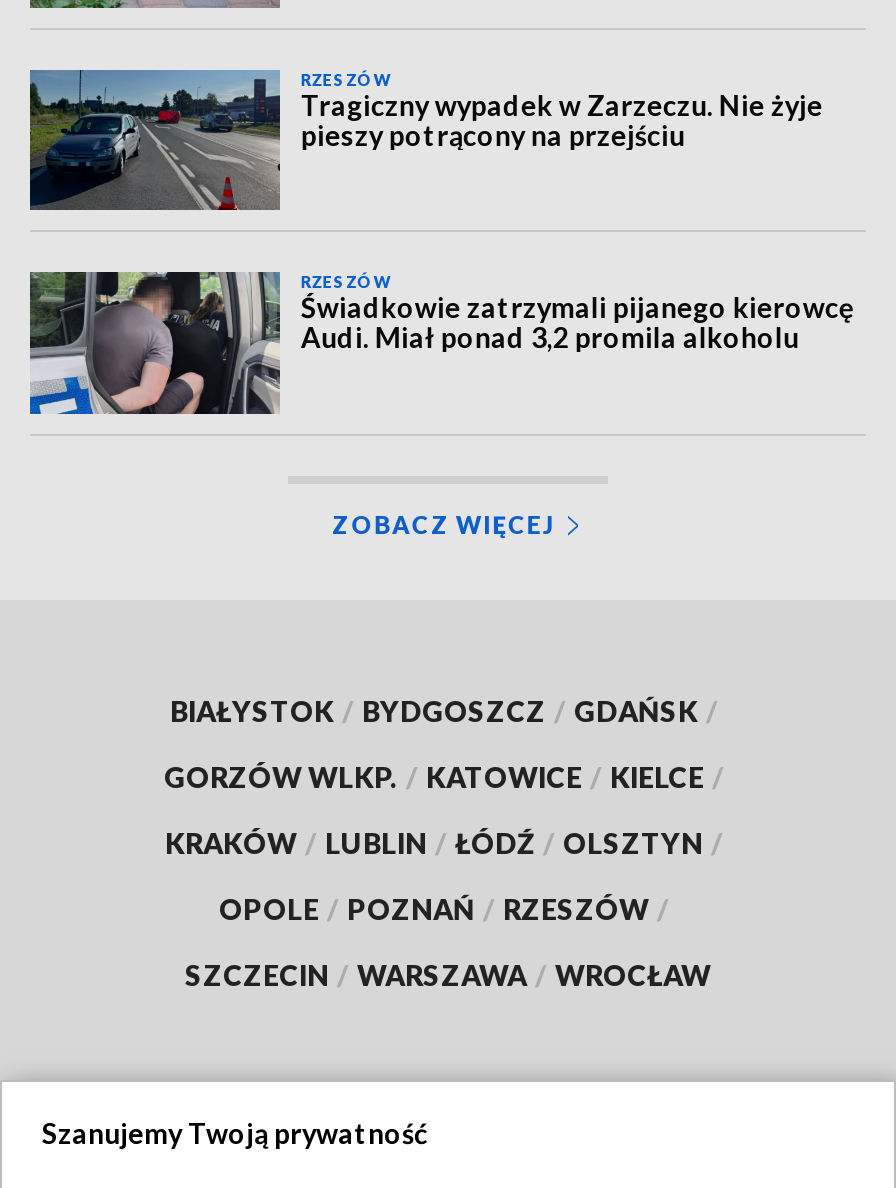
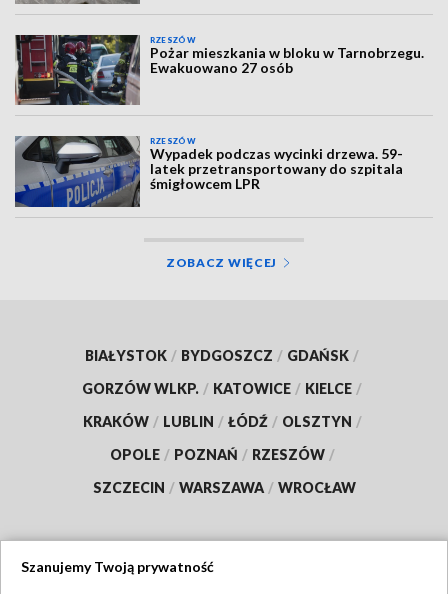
- [image]
- Tragiczny wypadek w Zarzeczu. Nie żyje
- pieszy potrącony na przejściu
+ [image]
+ Pożar mieszkania w bloku w Tarnobrzegu.
+ Ewakuowano 27 osób

- [image]
- Świadkowie zatrzymali pijanego kierowcę
- Audi. Miał ponad 3,2 promila alkoholu
+ [image]
+ Wypadek podczas wycinki drzewa. 59-
+ latek przetransportowany do szpitala
+ śmigłowcem LPR
